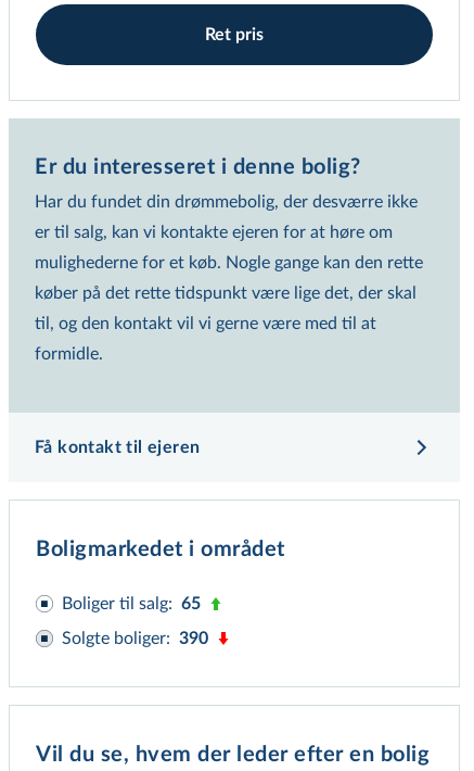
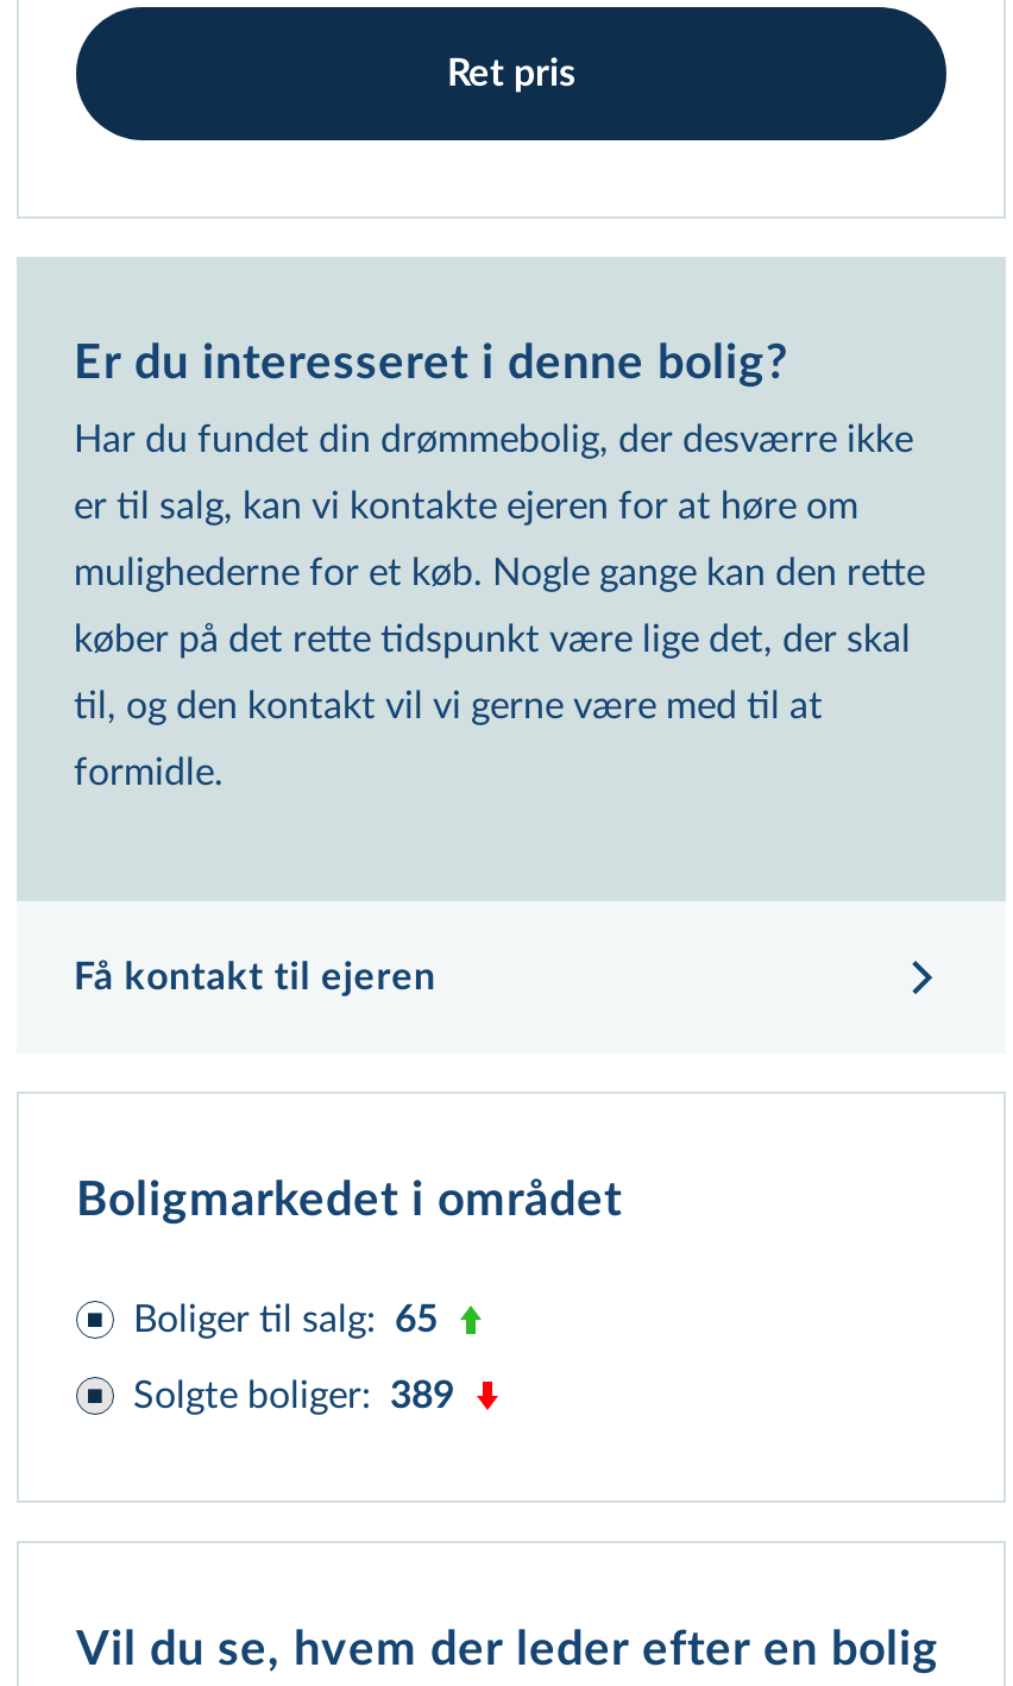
- Solgte boliger: 390
+ Solgte boliger: 389
